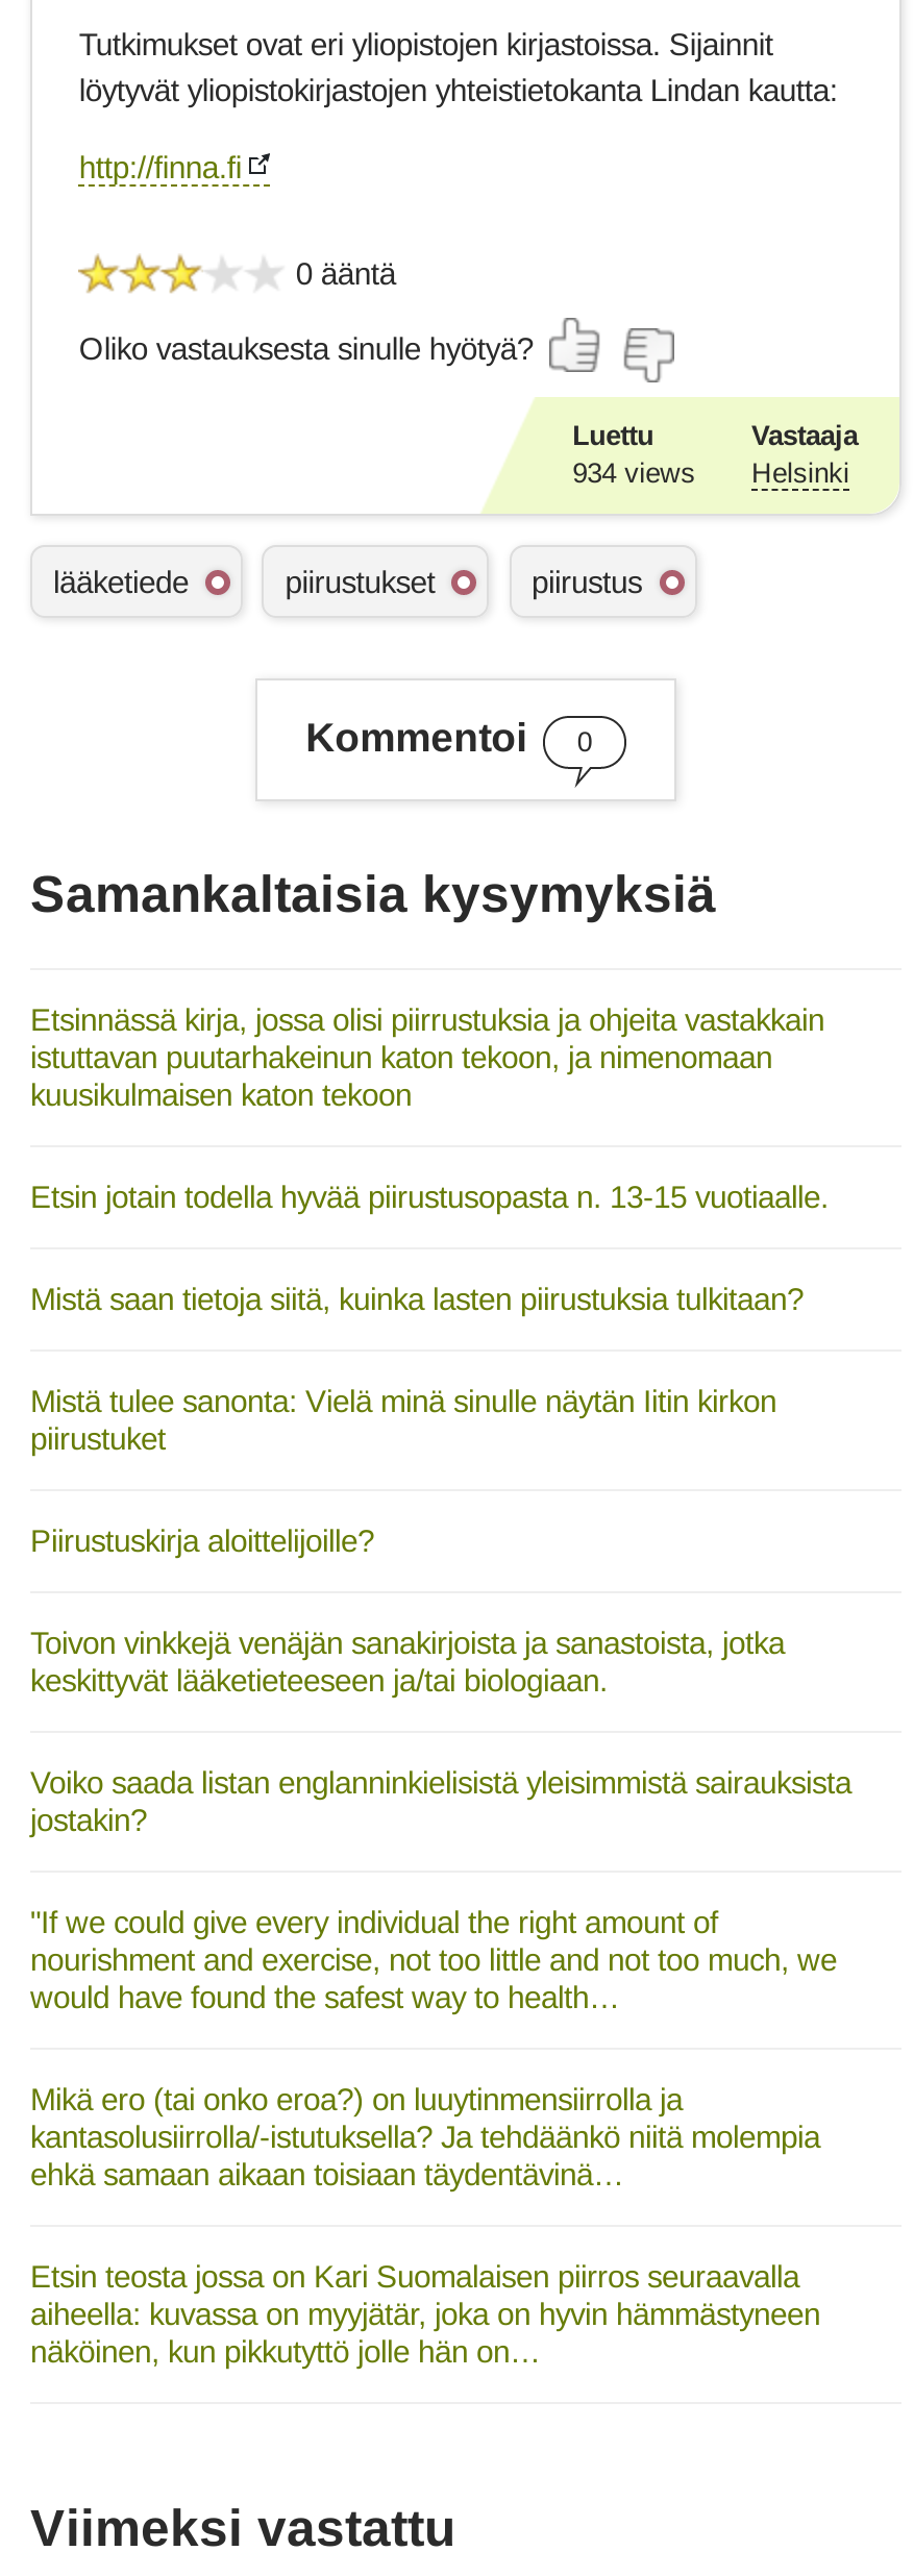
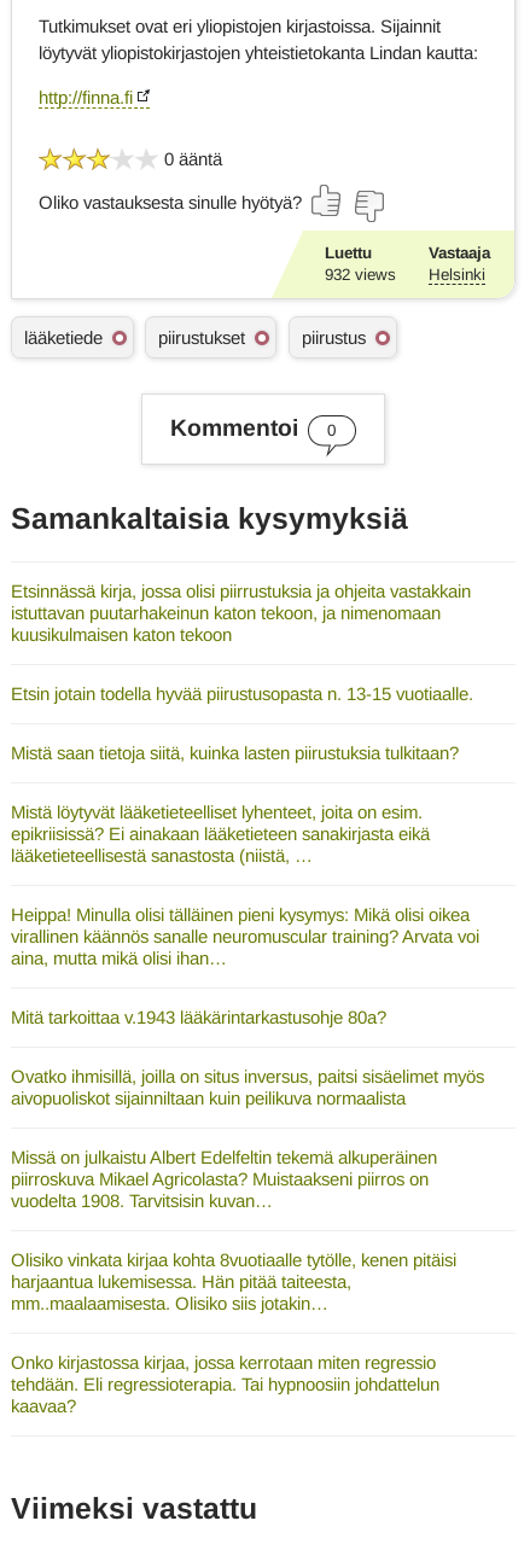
- 934 views Helsinki
+ 932 views Helsinki

- Mistä tulee sanonta: Vielä minä sinulle näytän Iitin kirkon
- piirustuket
+ Mistä löytyvät lääketieteelliset lyhenteet, joita on esim.
+ epikriisissä? Ei ainakaan lääketieteen sanakirjasta eikä
+ lääketieteellisestä sanastosta (niistä, …

- Piirustuskirja aloittelijoille?
+ Heippa! Minulla olisi tälläinen pieni kysymys: Mikä olisi oikea
+ virallinen käännös sanalle neuromuscular training? Arvata voi
+ aina, mutta mikä olisi ihan…

- Toivon vinkkejä venäjän sanakirjoista ja sanastoista, jotka
- keskittyvät lääketieteeseen ja/tai biologiaan.
+ Mitä tarkoittaa v.1943 lääkärintarkastusohje 80a?

- Voiko saada listan englanninkielisistä yleisimmistä sairauksista
- jostakin?
+ Ovatko ihmisillä, joilla on situs inversus, paitsi sisäelimet myös
+ aivopuoliskot sijainniltaan kuin peilikuva normaalista

- "If we could give every individual the right amount of
- nourishment and exercise, not too little and not too much, we
- would have found the safest way to health…
+ Missä on julkaistu Albert Edelfeltin tekemä alkuperäinen
+ piirroskuva Mikael Agricolasta? Muistaakseni piirros on
+ vuodelta 1908. Tarvitsisin kuvan…

- Mikä ero (tai onko eroa?) on luuytinmensiirrolla ja
- kantasolusiirrolla/-istutuksella? Ja tehdäänkö niitä molempia
- ehkä samaan aikaan toisiaan täydentävinä…
+ Olisiko vinkata kirjaa kohta 8vuotiaalle tytölle, kenen pitäisi
+ harjaantua lukemisessa. Hän pitää taiteesta,
+ mm..maalaamisesta. Olisiko siis jotakin…

- Etsin teosta jossa on Kari Suomalaisen piirros seuraavalla
- aiheella: kuvassa on myyjätär, joka on hyvin hämmästyneen
- näköinen, kun pikkutyttö jolle hän on…
+ Onko kirjastossa kirjaa, jossa kerrotaan miten regressio
+ tehdään. Eli regressioterapia. Tai hypnoosiin johdattelun
+ kaavaa?
